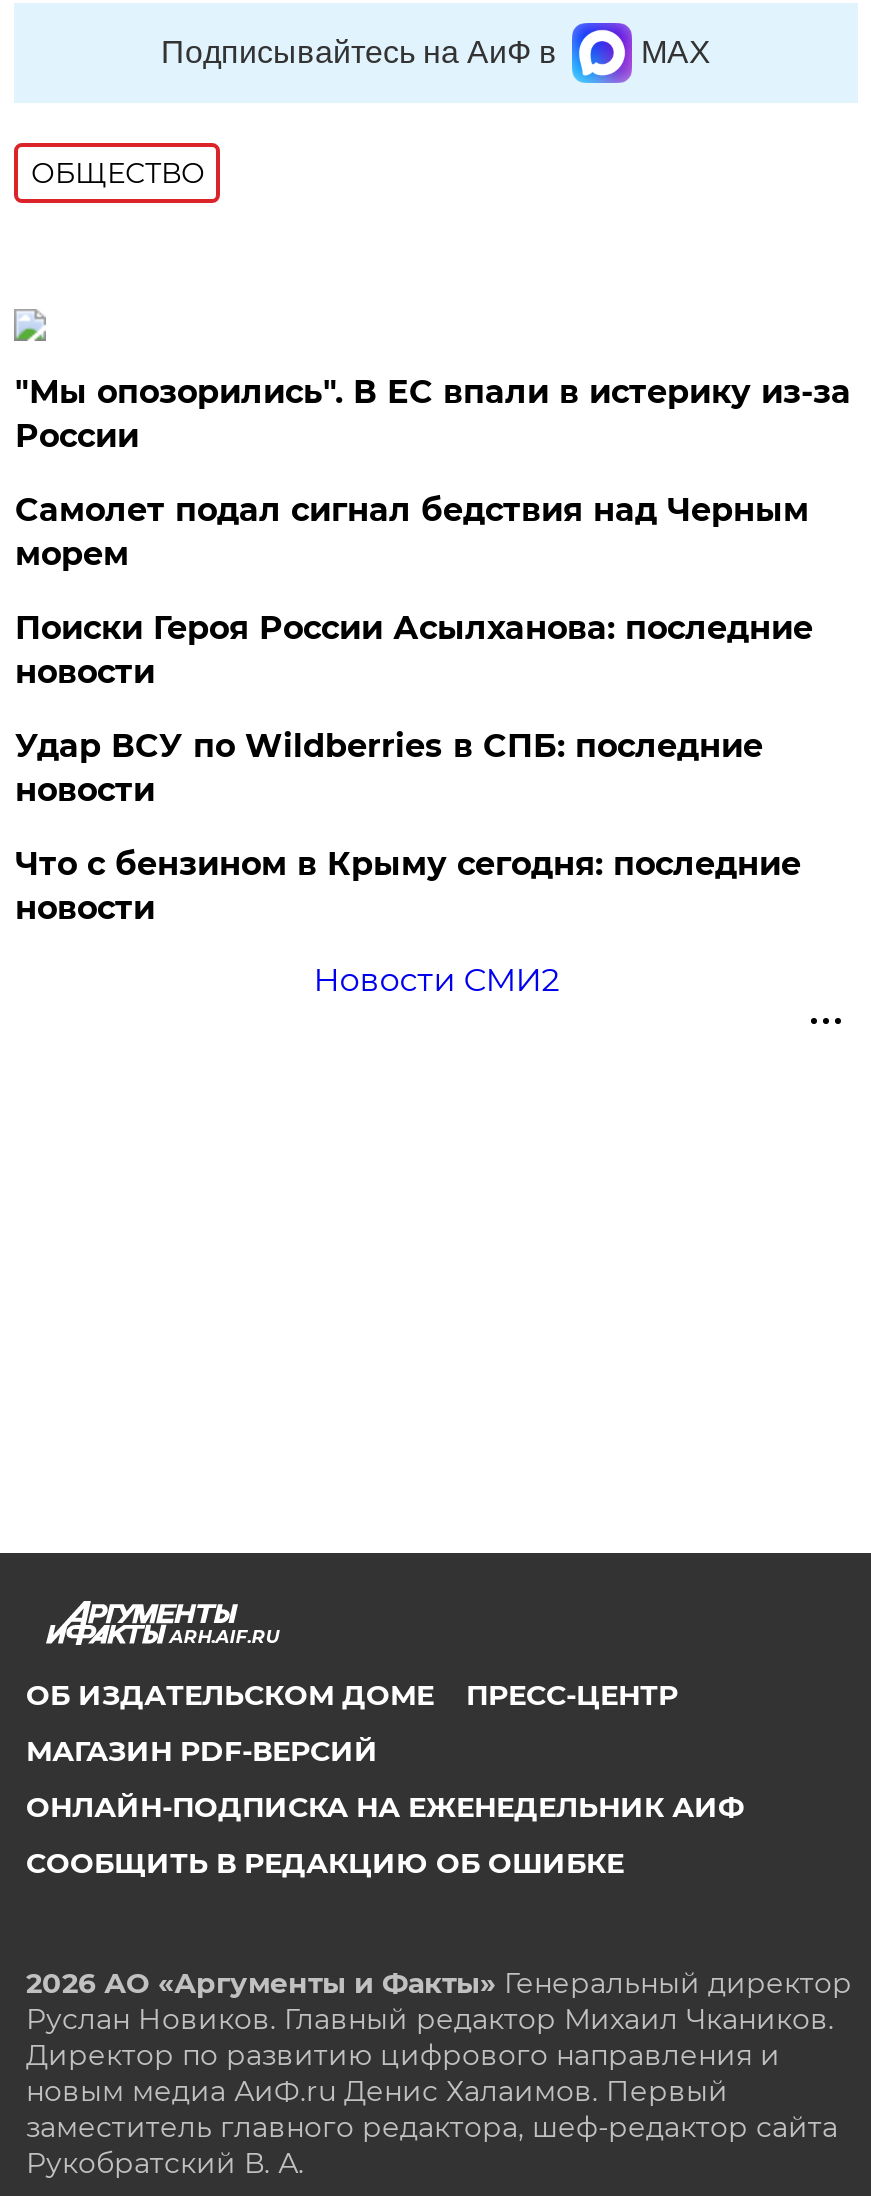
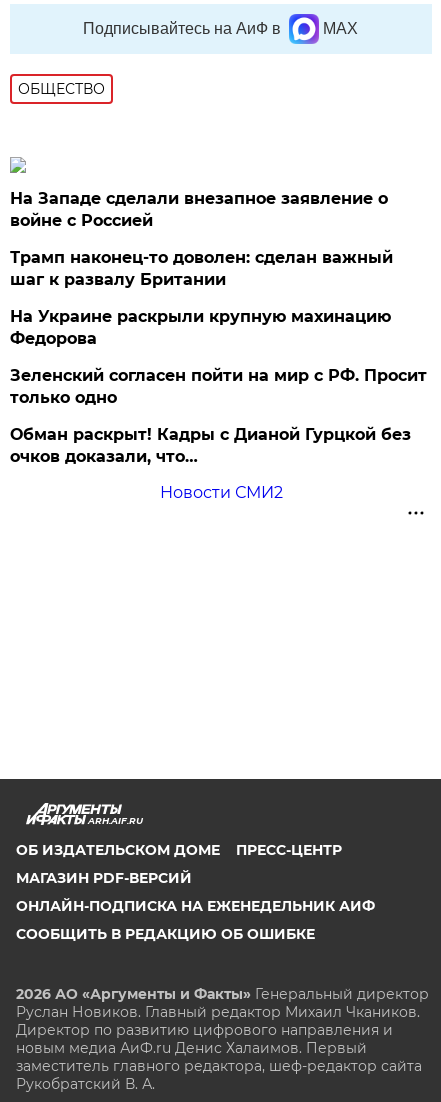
- "Мы опозорились". В ЕС впали в истерику из-за
- России
+ На Западе сделали внезапное заявление о
+ войне с Россией

- Самолет подал сигнал бедствия над Черным
- морем
+ Трамп наконец-то доволен: сделан важный
+ шаг к развалу Британии

- Поиски Героя России Асылханова: последние
- новости
+ На Украине раскрыли крупную махинацию
+ Федорова

- Удар ВСУ по Wildberries в СПБ: последние
- новости
+ Зеленский согласен пойти на мир с РФ. Просит
+ только одно

- Что с бензином в Крыму сегодня: последние
- новости
+ Обман раскрыт! Кадры с Дианой Гурцкой без
+ очков доказали, что…
